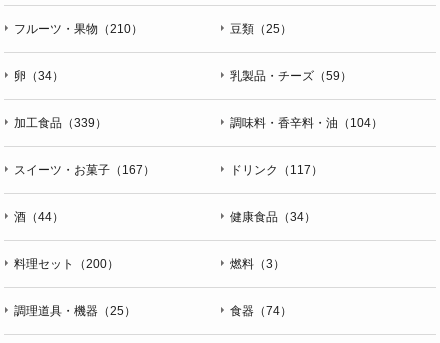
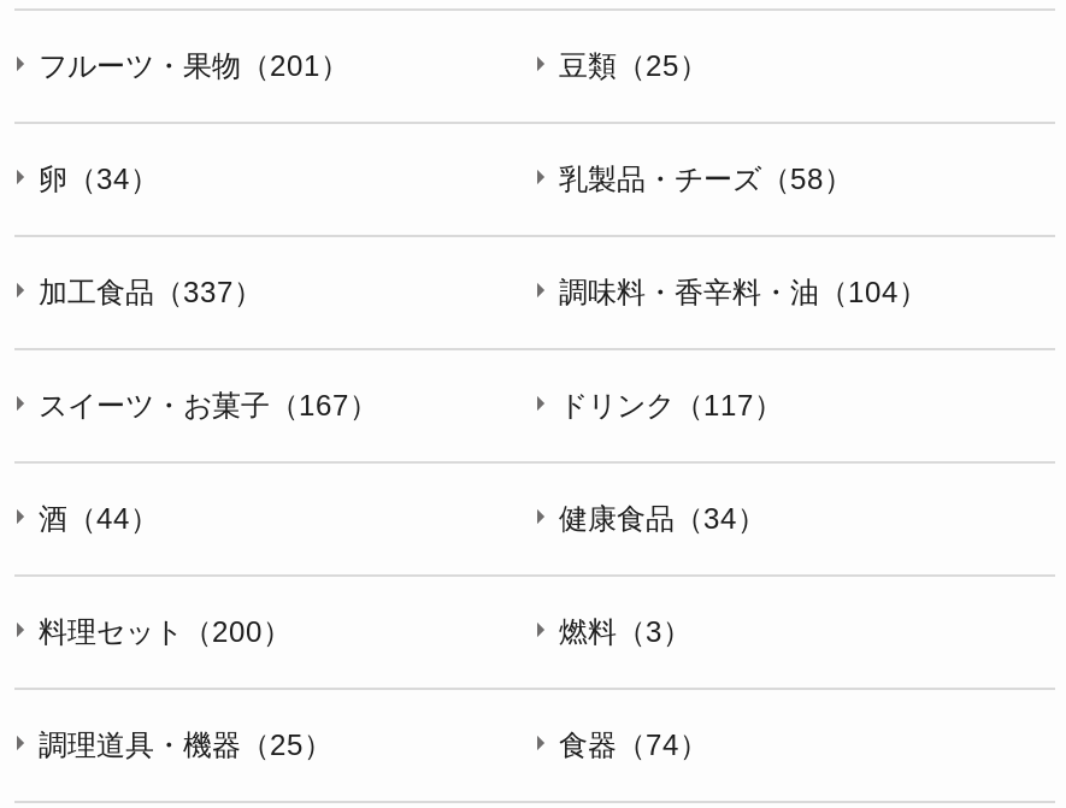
- フルーツ・果物（210）
+ フルーツ・果物（201）

- 乳製品・チーズ（59）
+ 乳製品・チーズ（58）

- 加工食品（339）
+ 加工食品（337）
